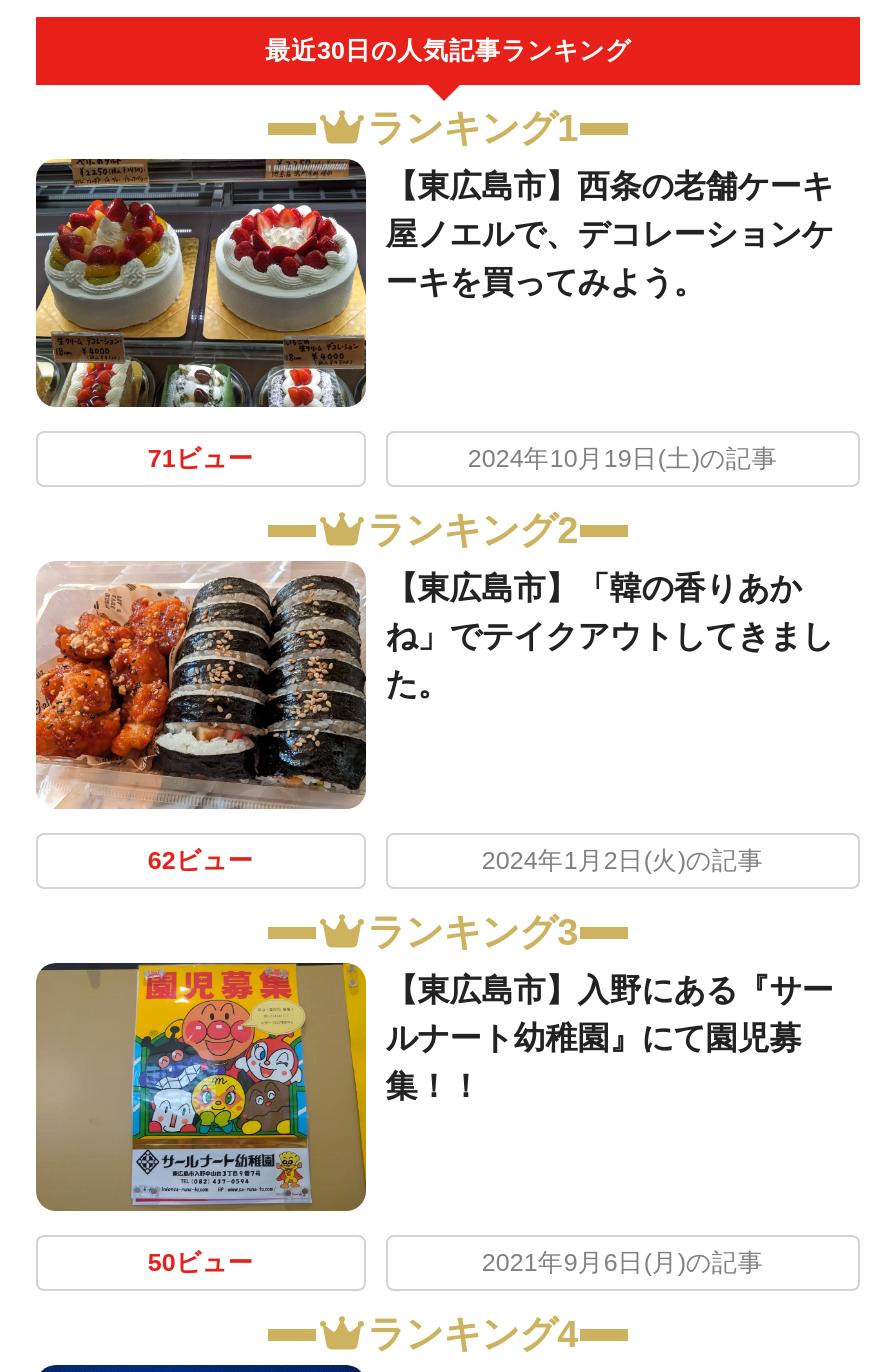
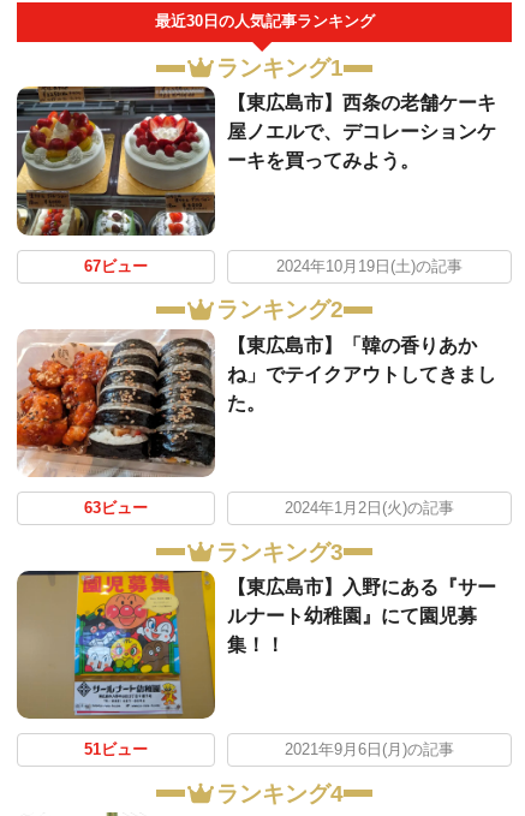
- 71ビュー
+ 67ビュー

- 62ビュー
+ 63ビュー

- 50ビュー
+ 51ビュー
